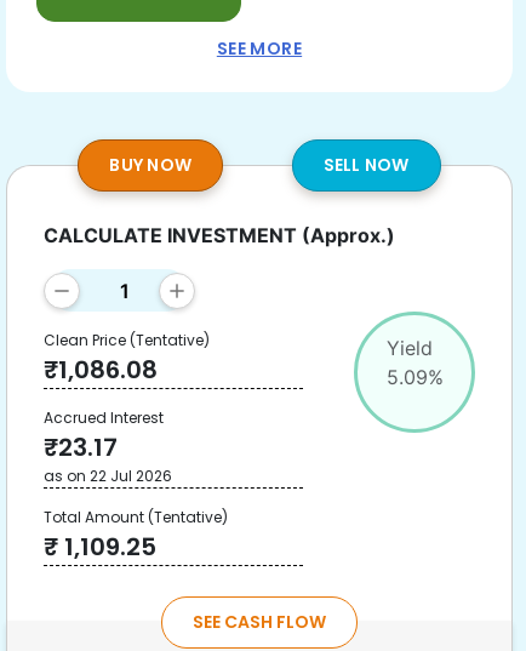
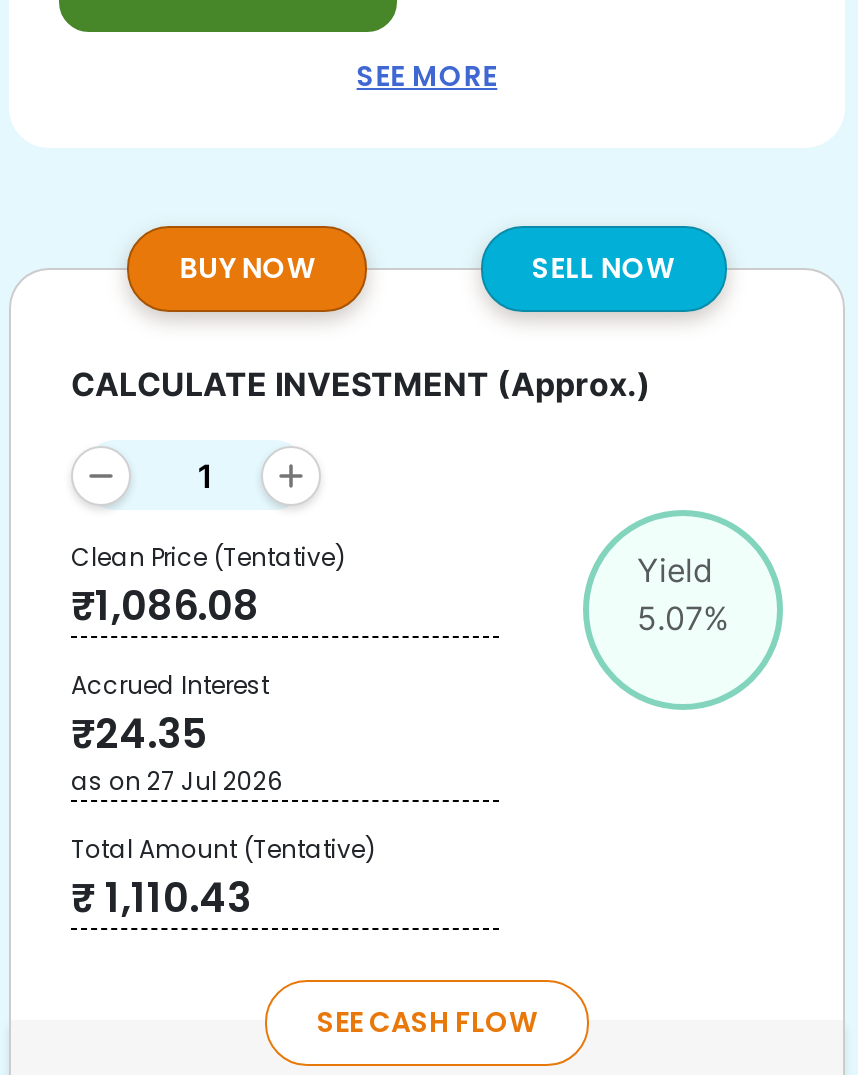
- 5.09%
+ 5.07%

- ₹23.17
+ ₹24.35

- as on 22 Jul 2026
+ as on 27 Jul 2026

- ₹ 1,109.25
+ ₹ 1,110.43
